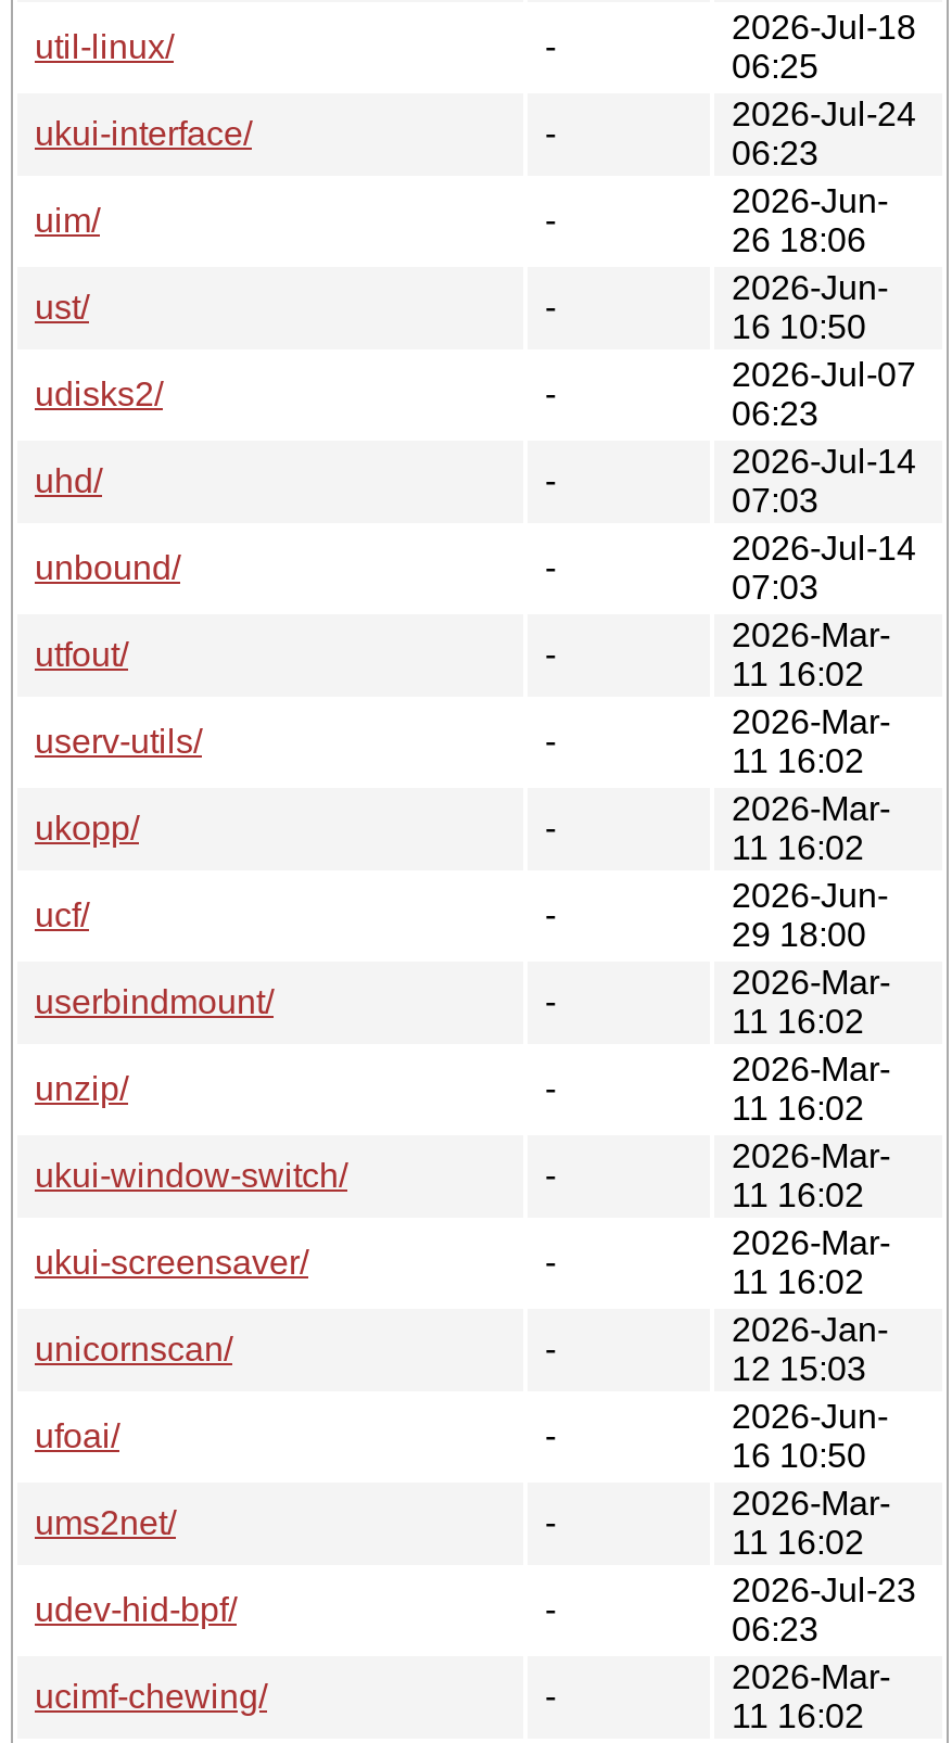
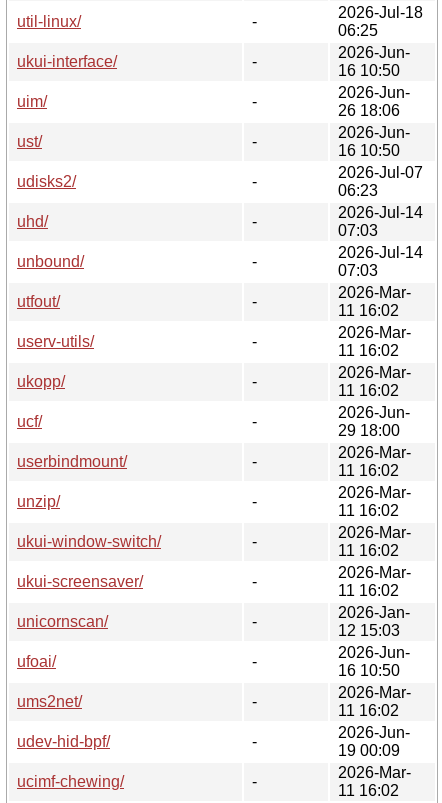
- 2026-Jul-24
- 06:23
+ 2026-Jun-
+ 16 10:50

- 2026-Jul-23
- 06:23
+ 2026-Jun-
+ 19 00:09
